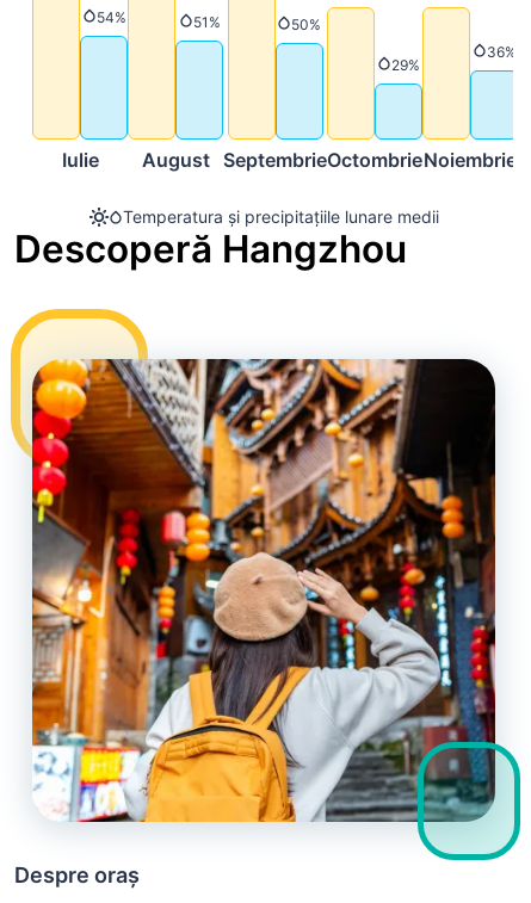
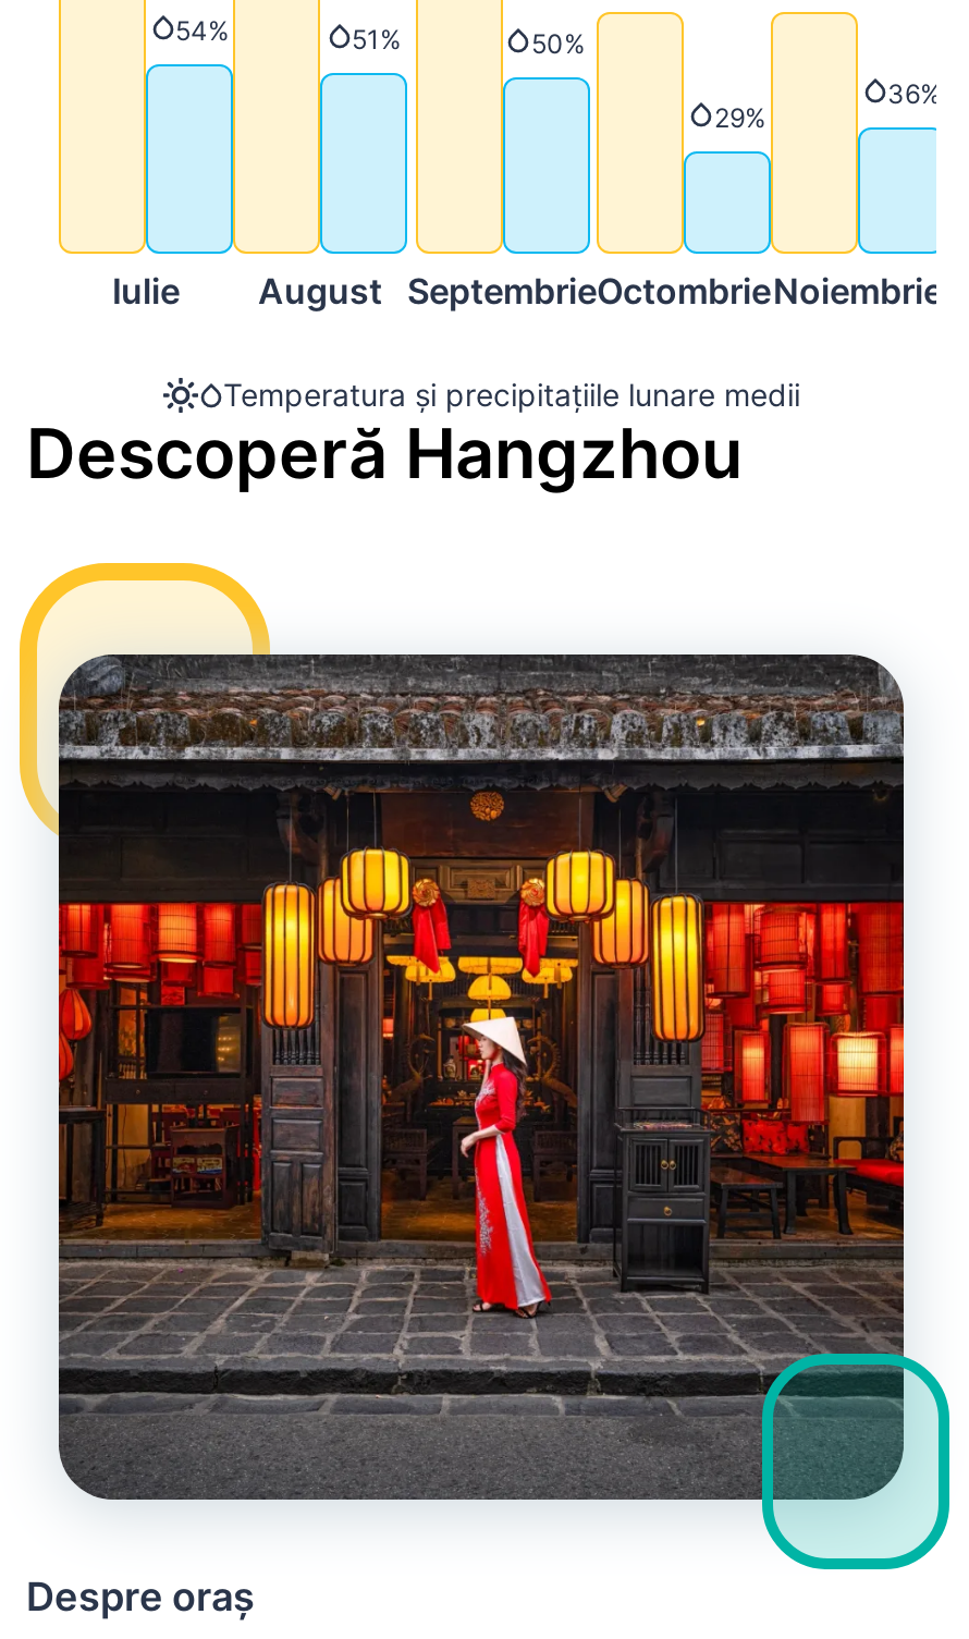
- [image]
+ [image]
